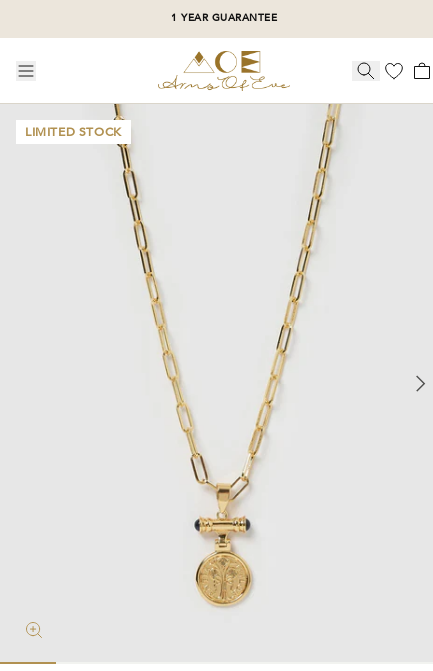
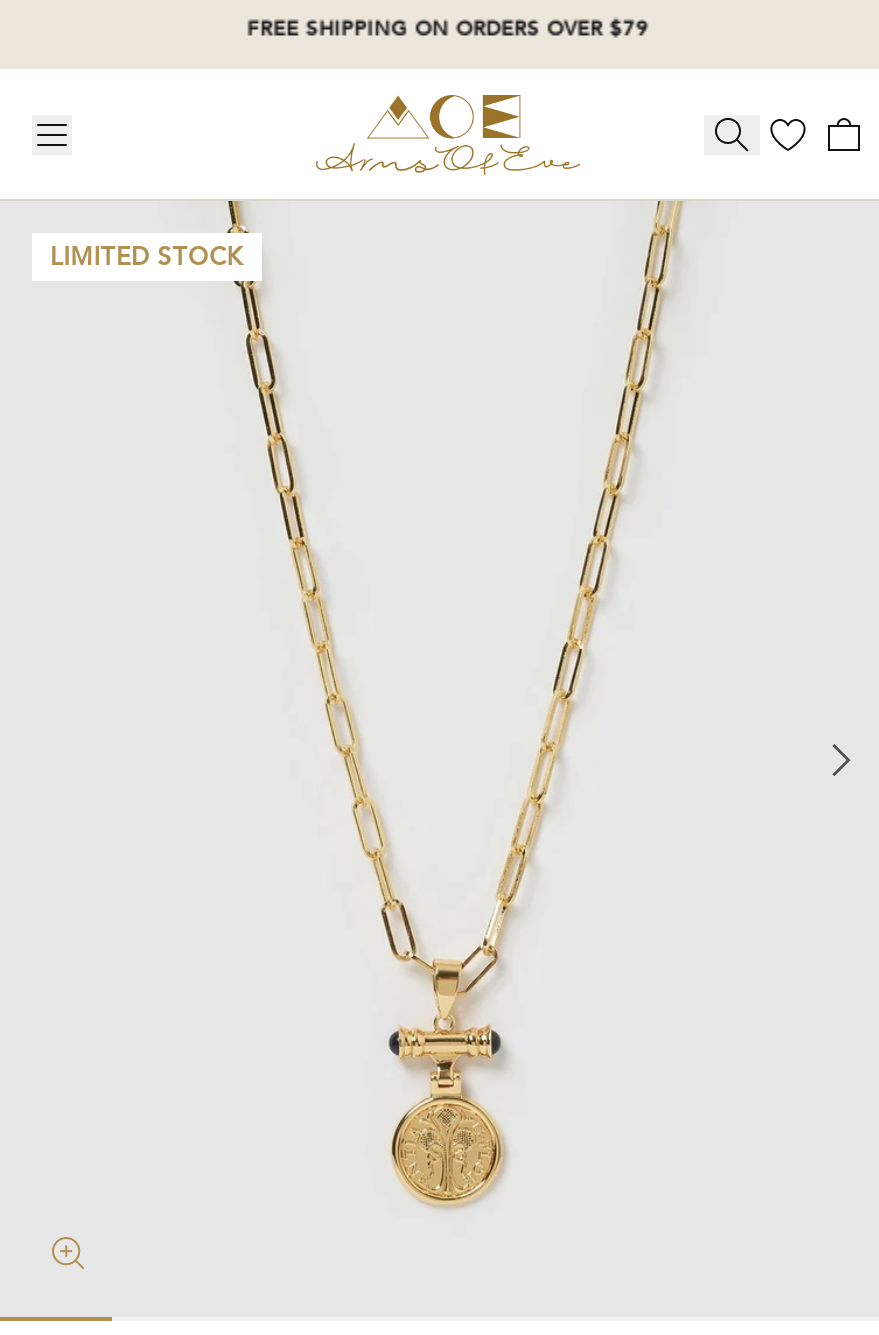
- 1 YEAR GUARANTEE
+ FREE SHIPPING ON ORDERS OVER $79
